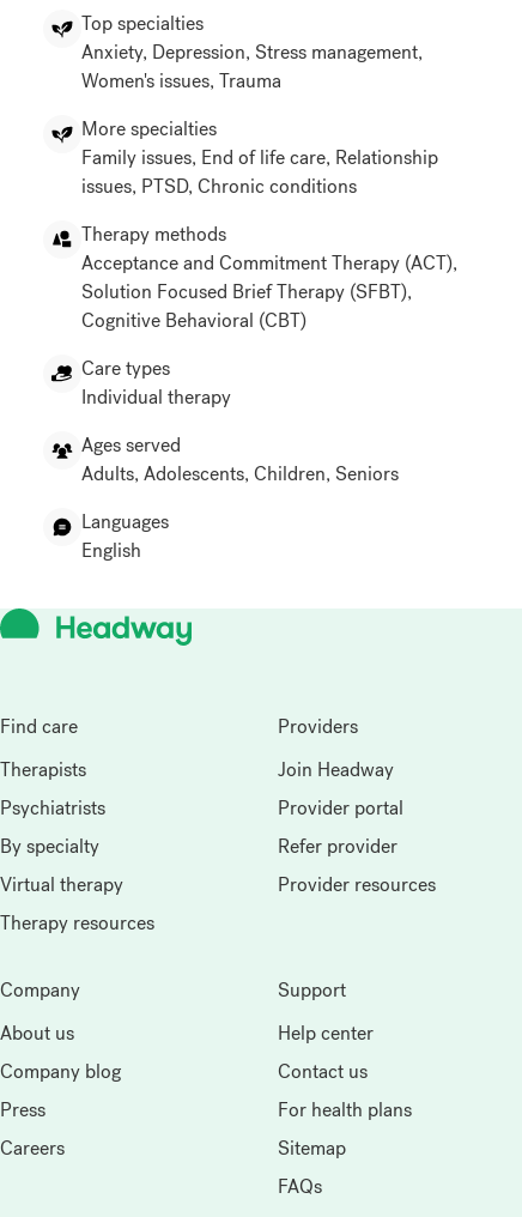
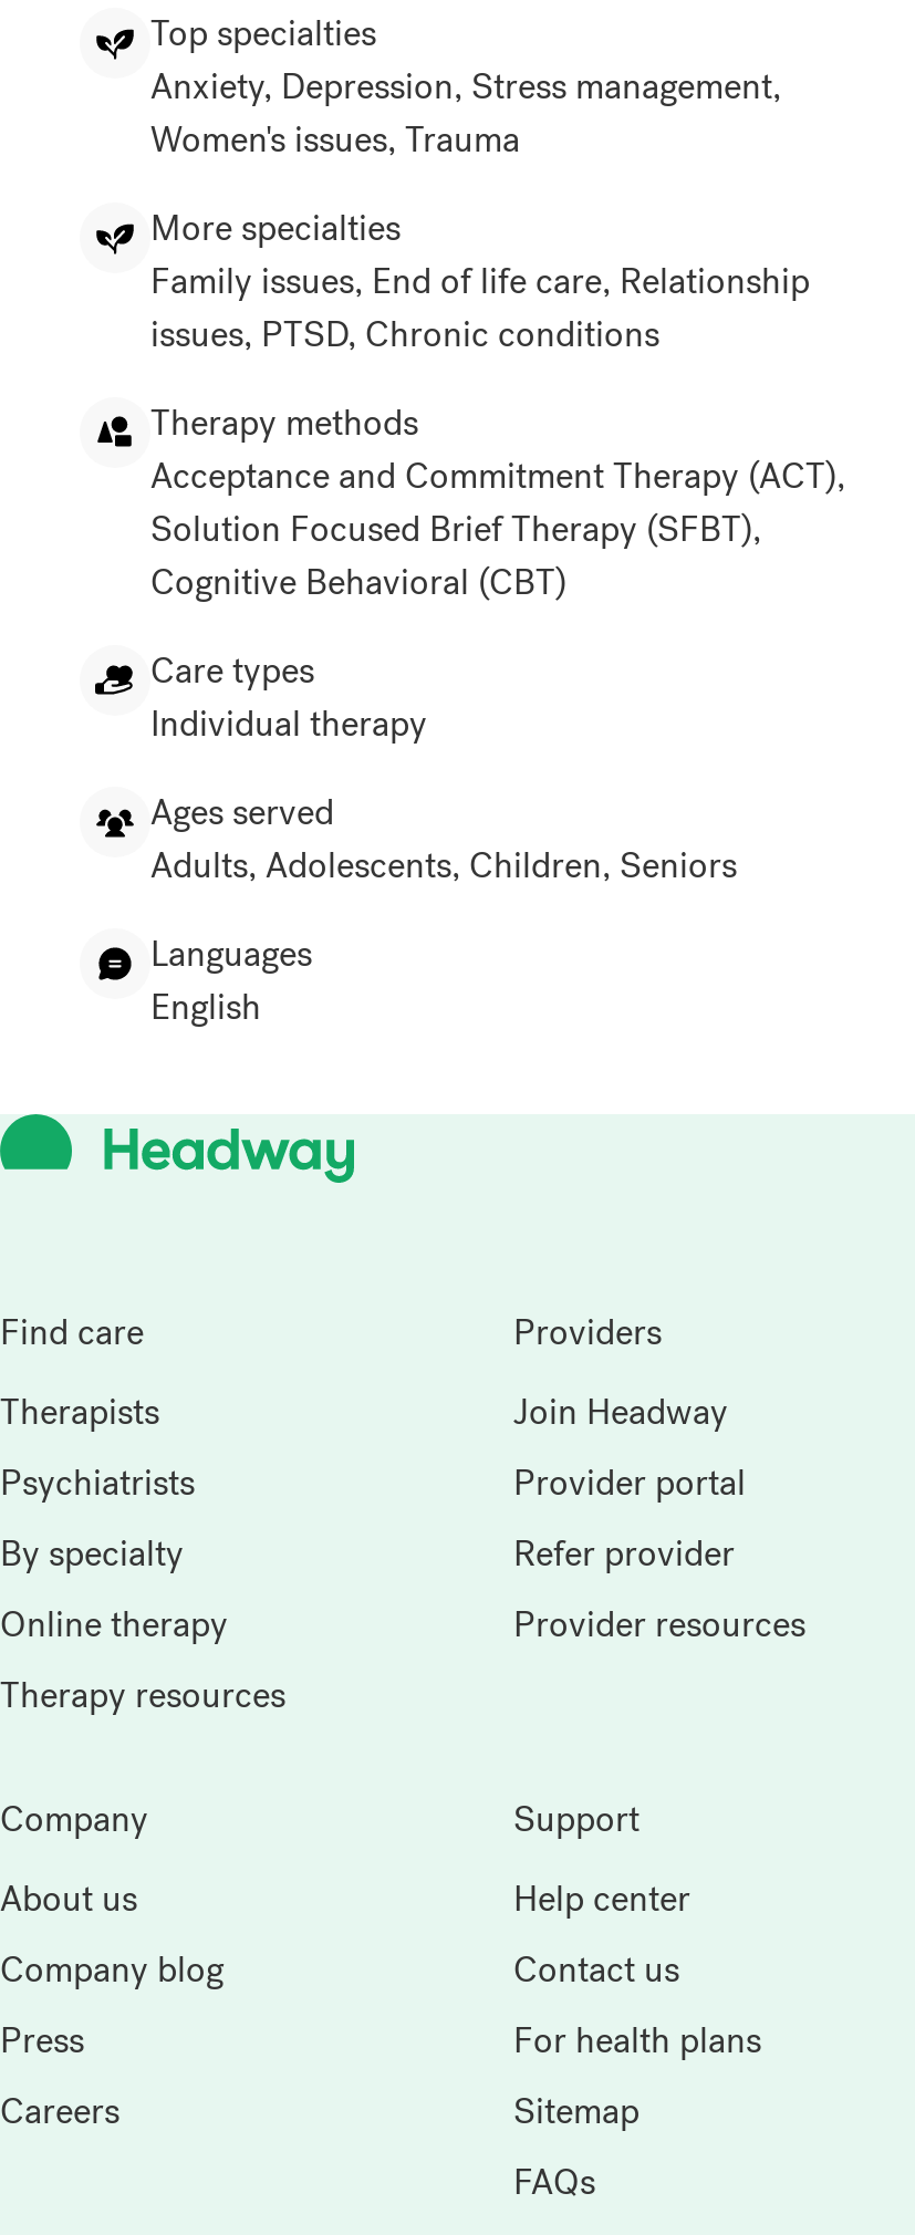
- Virtual therapy
+ Online therapy
